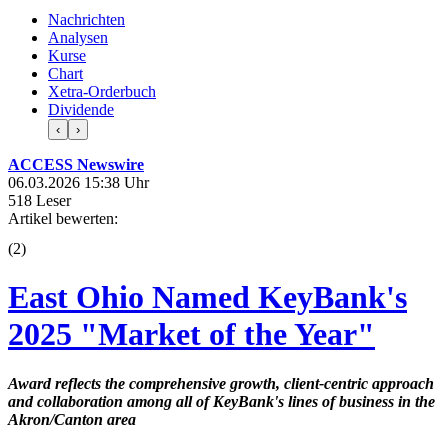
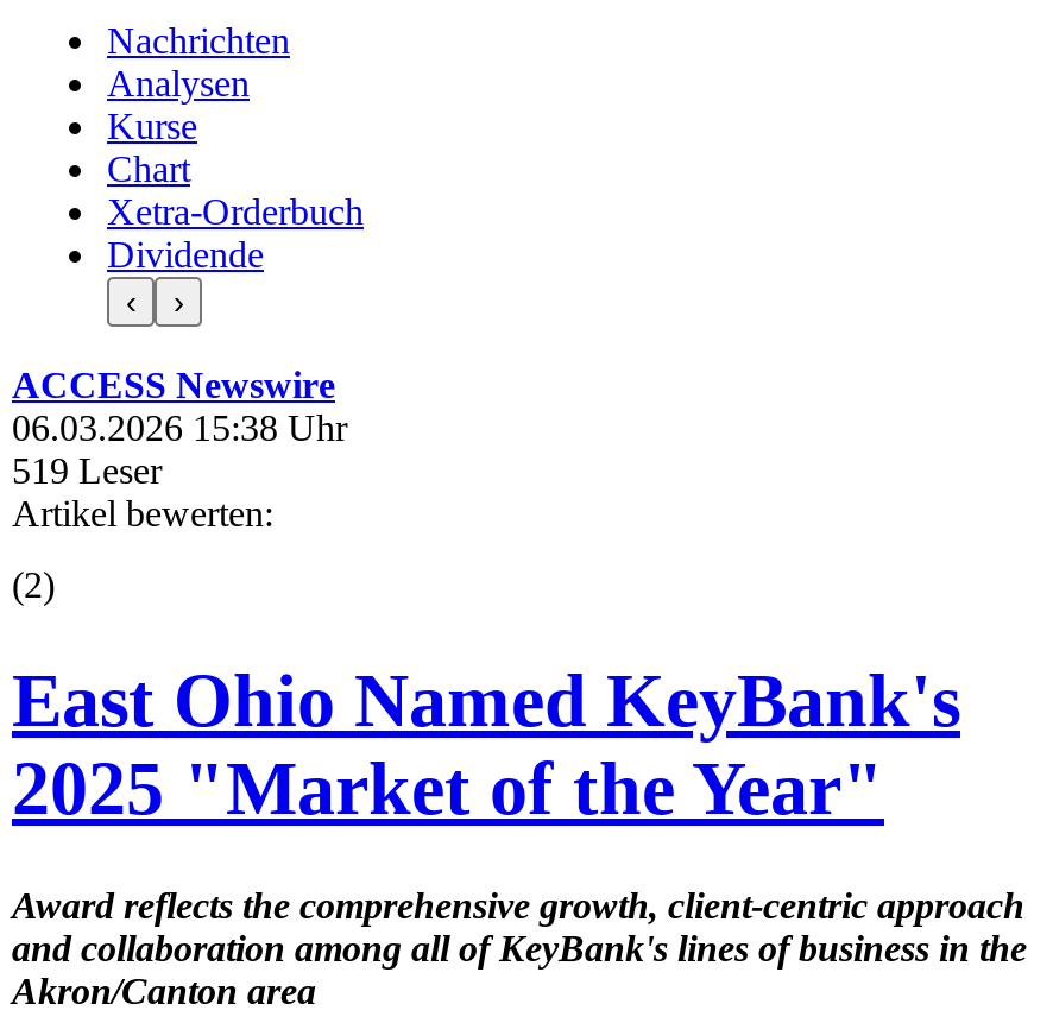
- 518 Leser
+ 519 Leser
